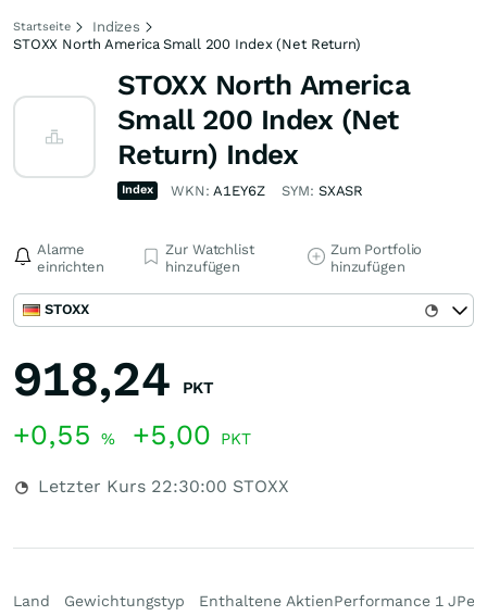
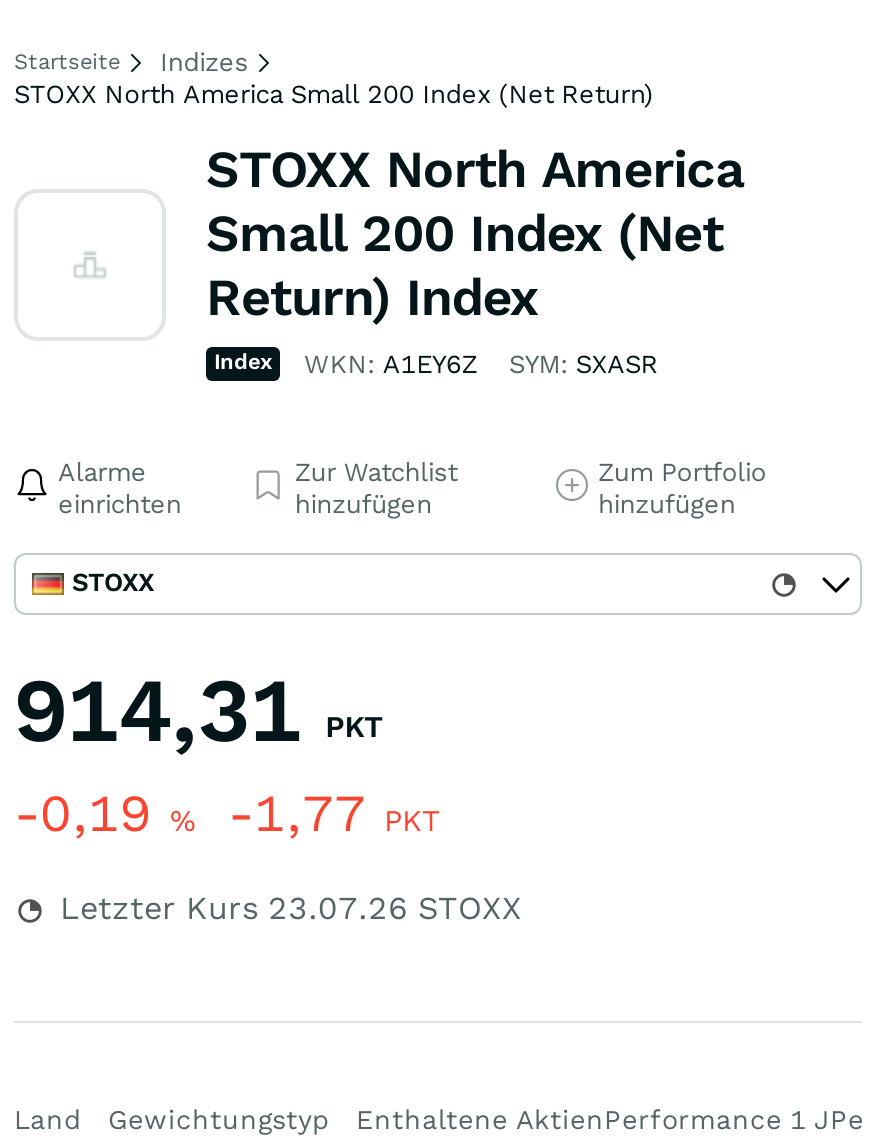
- 918,24 PKT
+ 914,31 PKT

- +0,55% +5,00 PKT
+ -0,19% -1,77 PKT

- Letzter Kurs 22:30:00 STOXX
+ Letzter Kurs 23.07.26 STOXX
